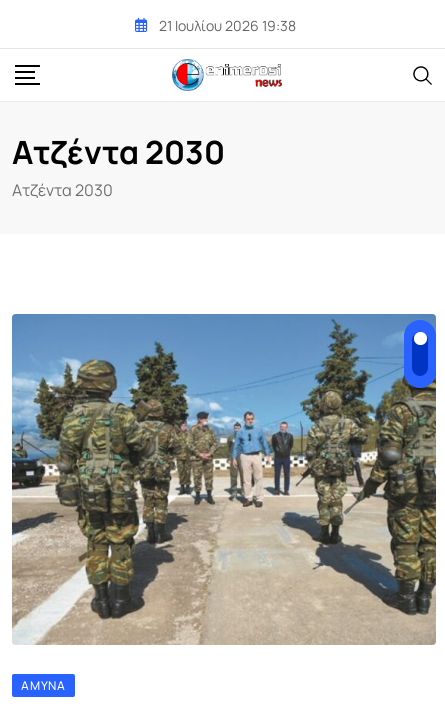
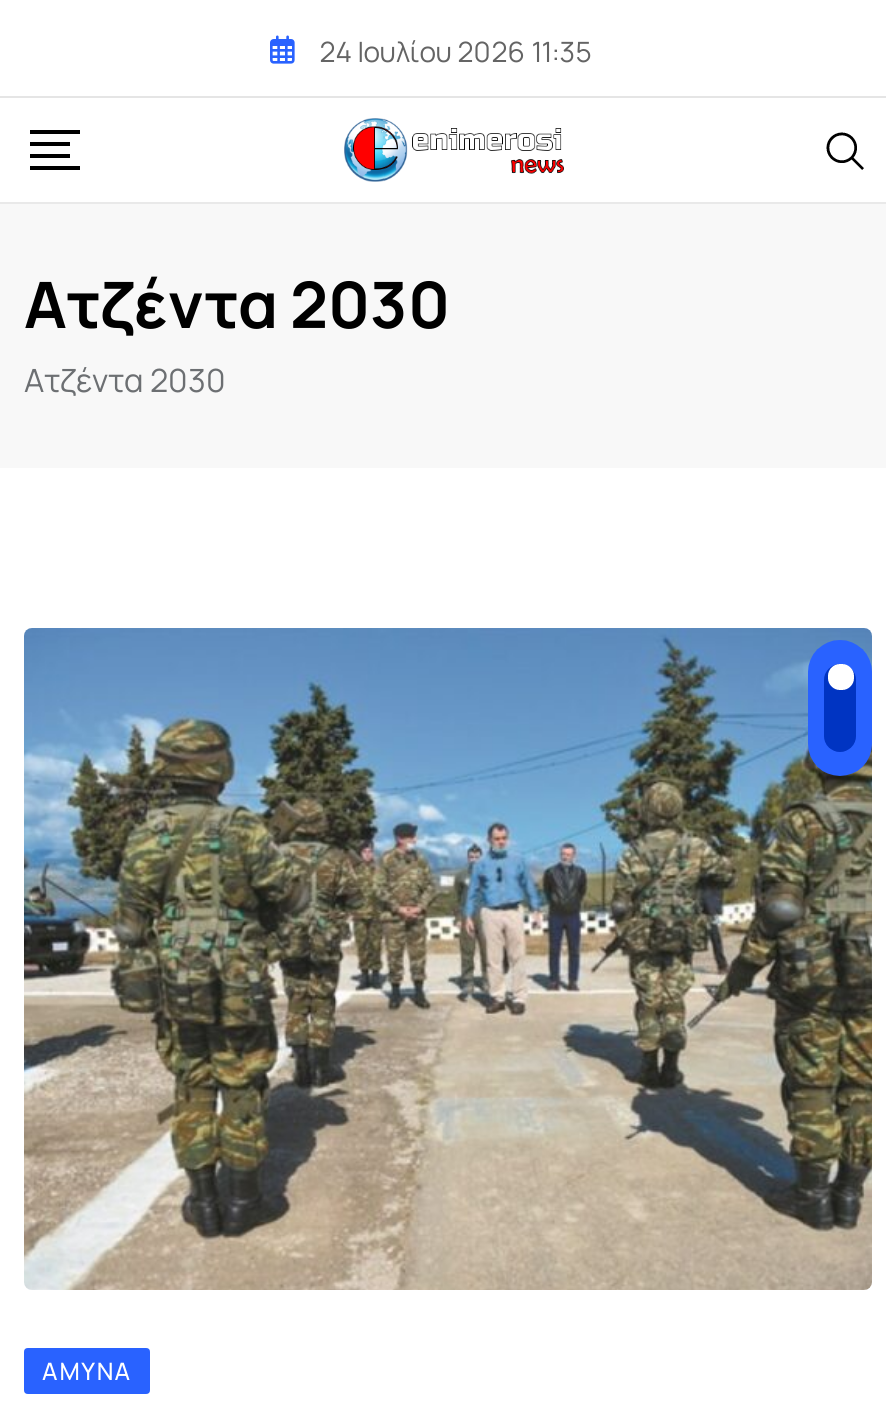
- 21 Ιουλίου 2026 19:38
+ 24 Ιουλίου 2026 11:35
